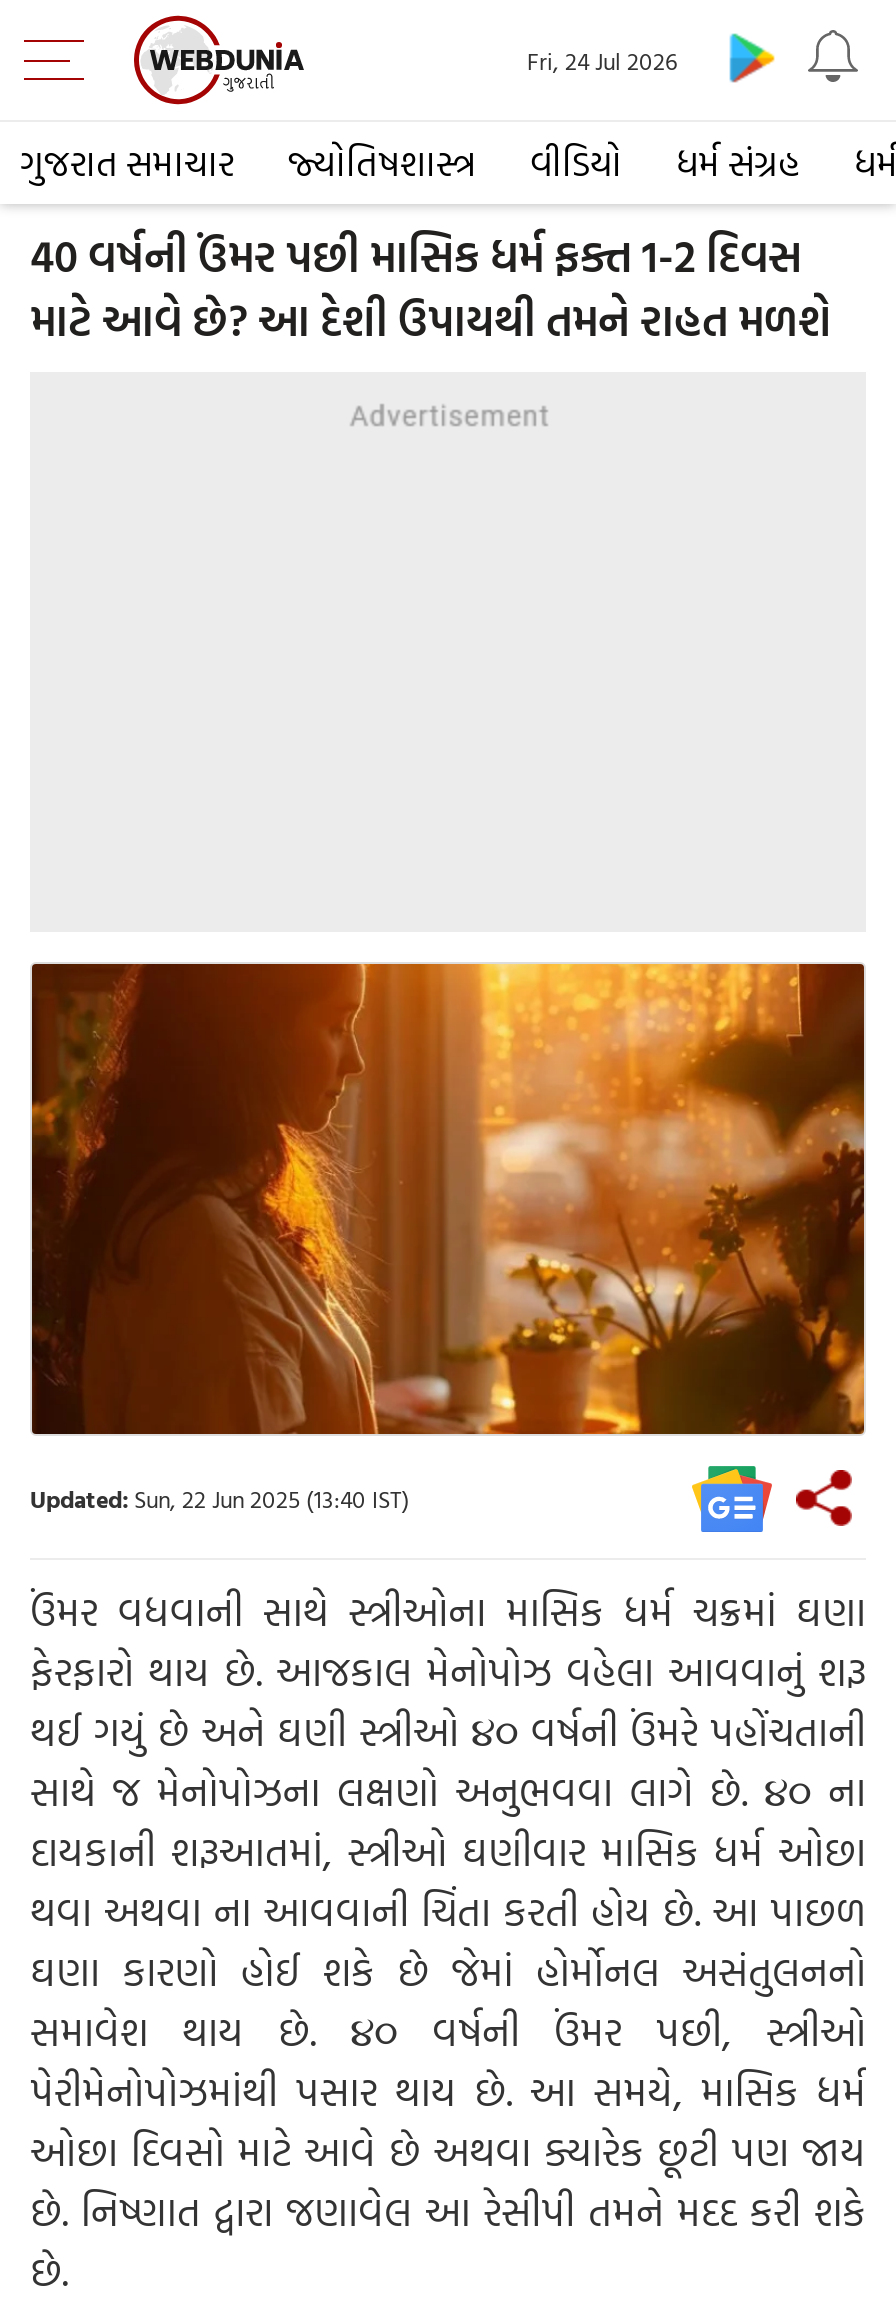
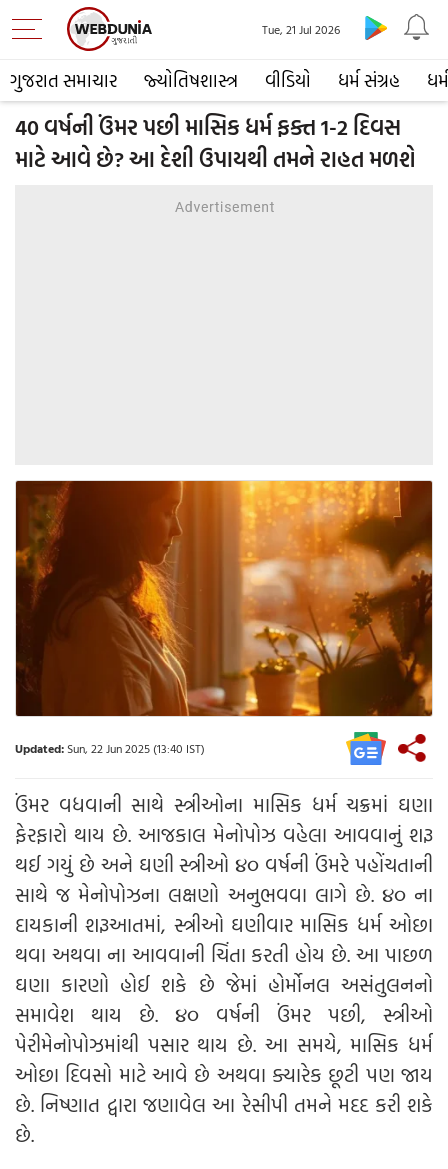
- Fri, 24 Jul 2026
+ Tue, 21 Jul 2026
